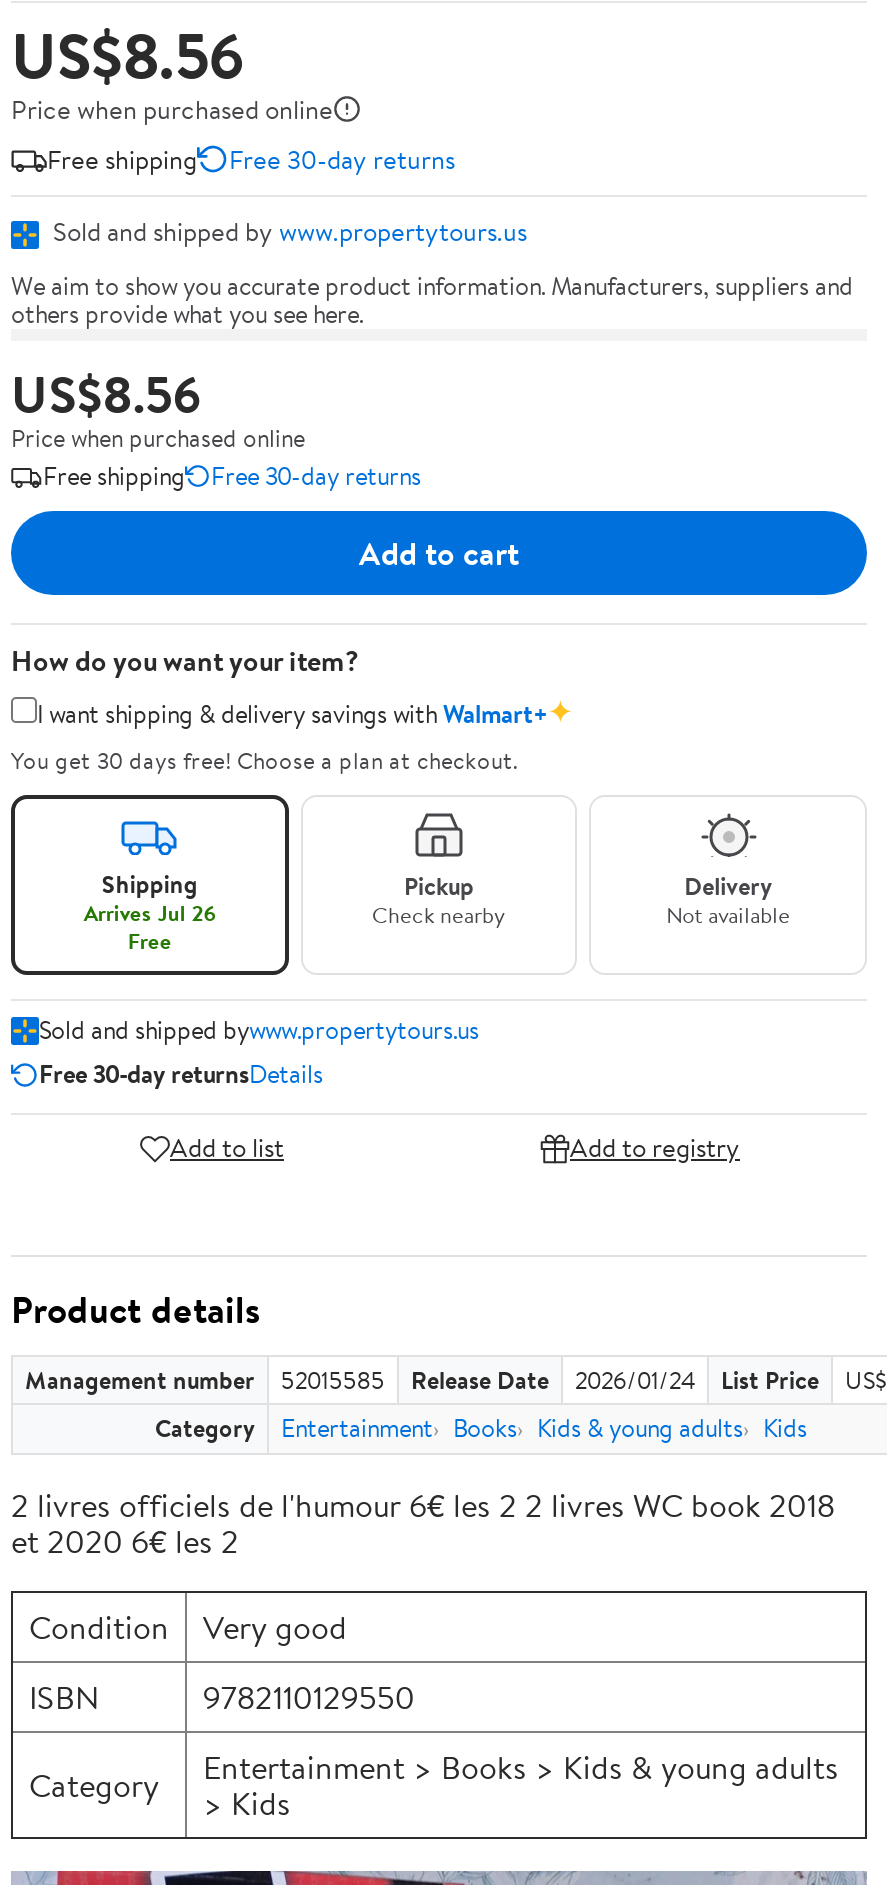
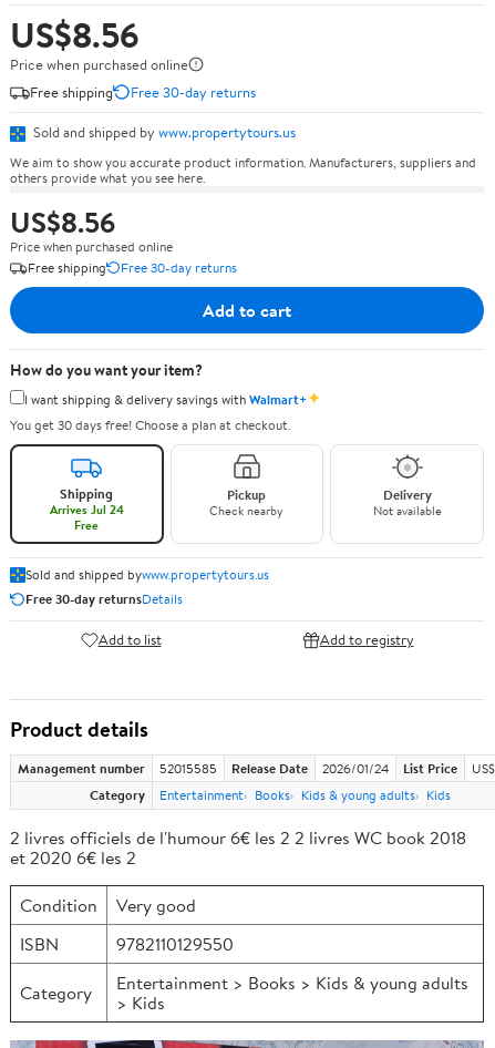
- Arrives Jul 26
+ Arrives Jul 24
